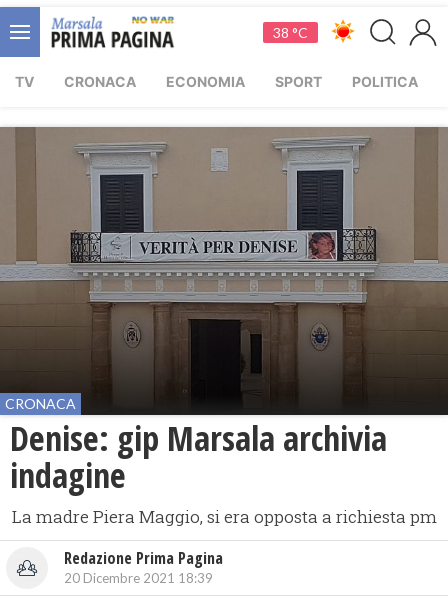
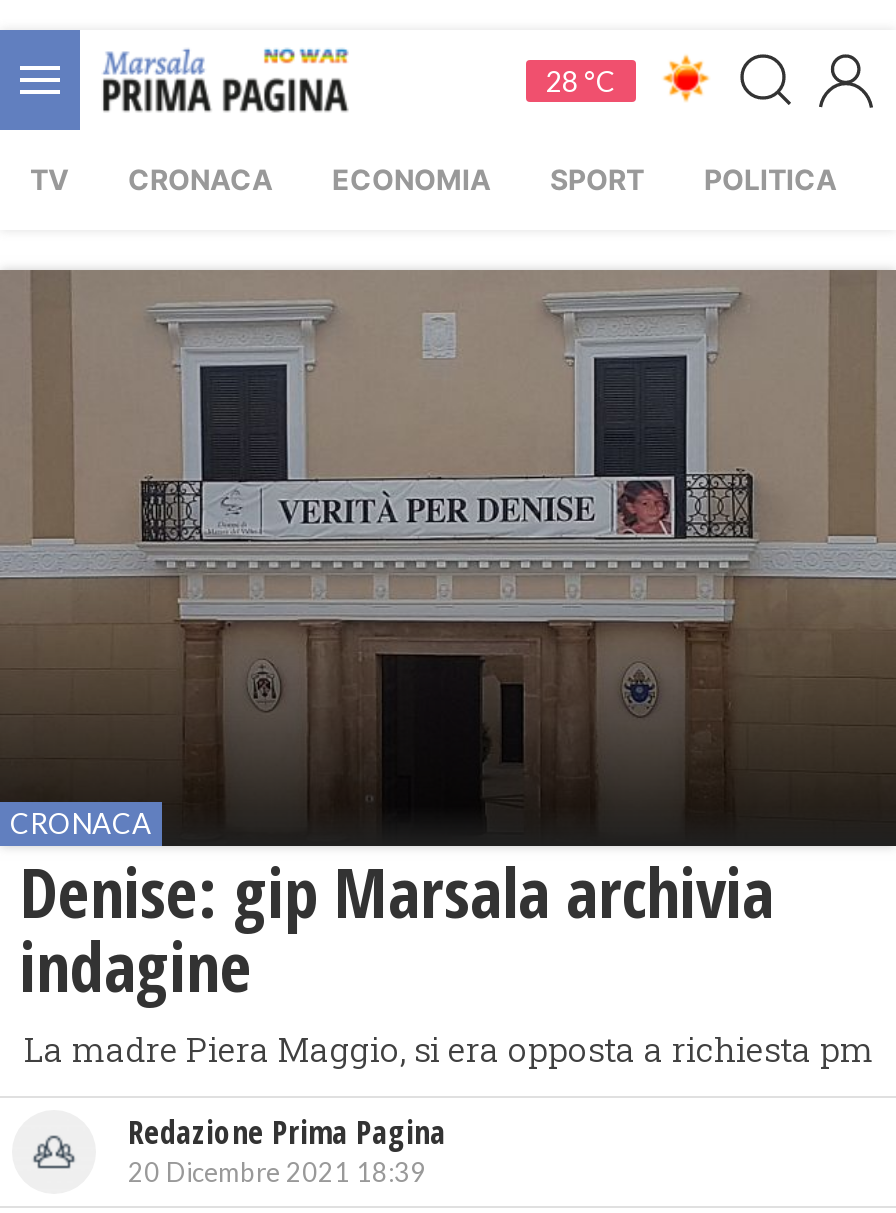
- 38 °C
+ 28 °C
